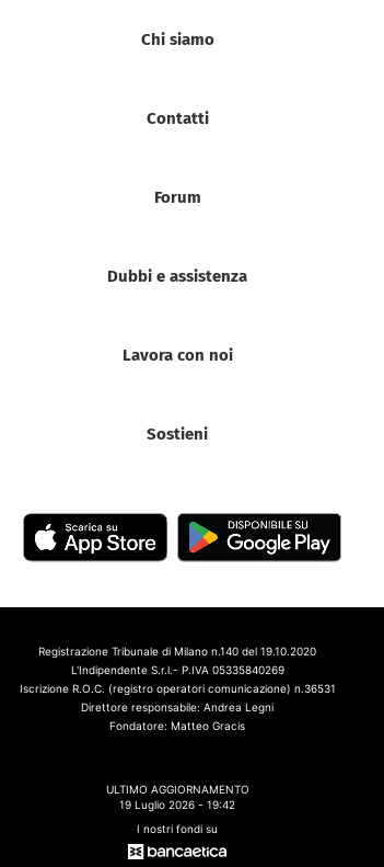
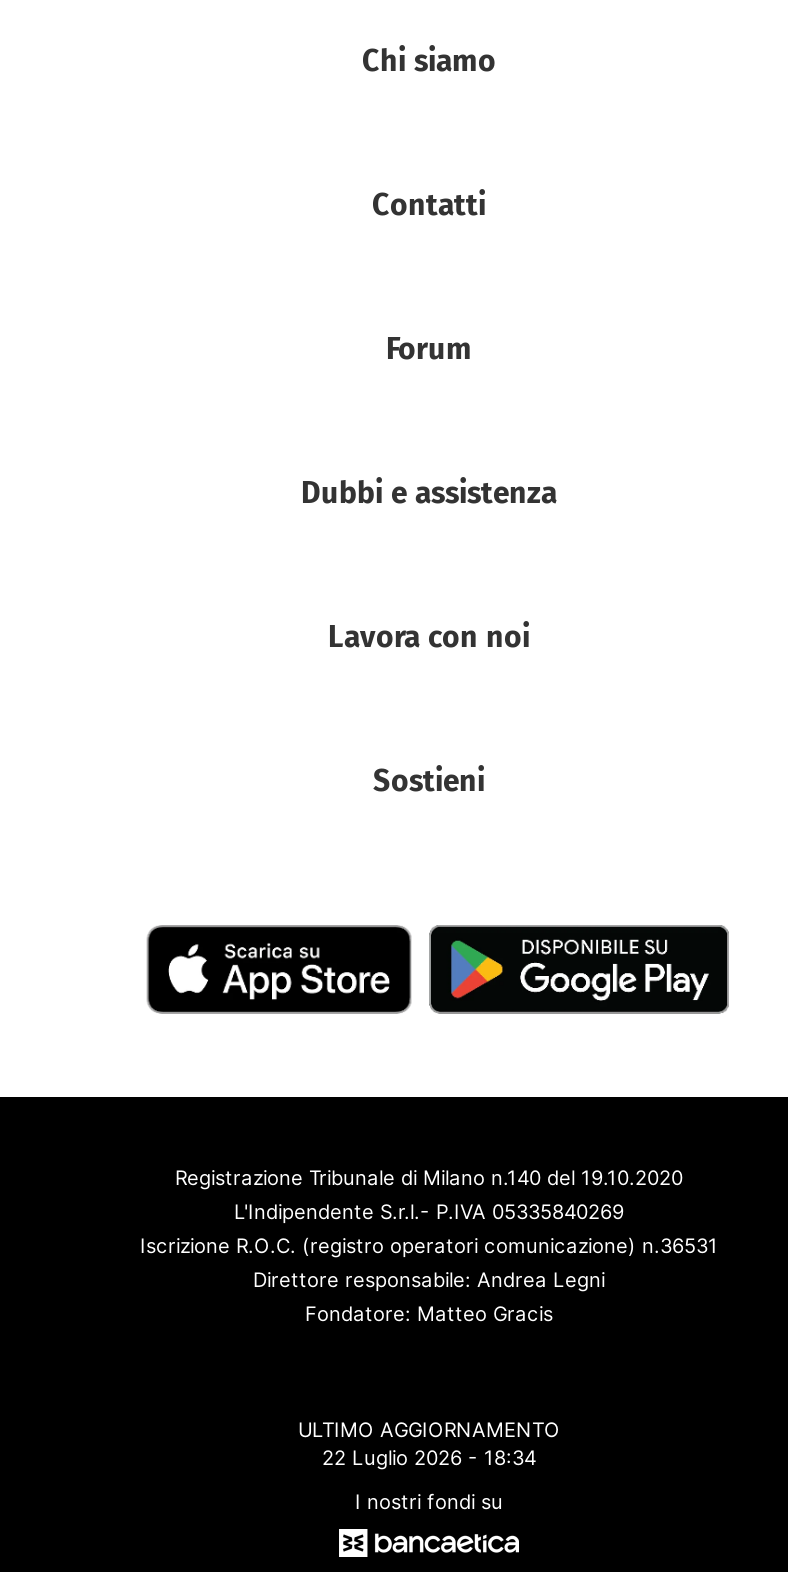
- 19 Luglio 2026 - 19:42
+ 22 Luglio 2026 - 18:34
